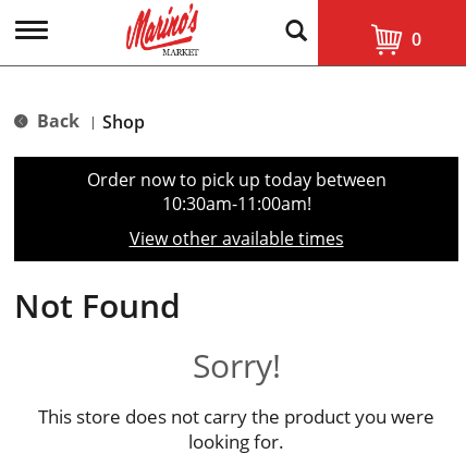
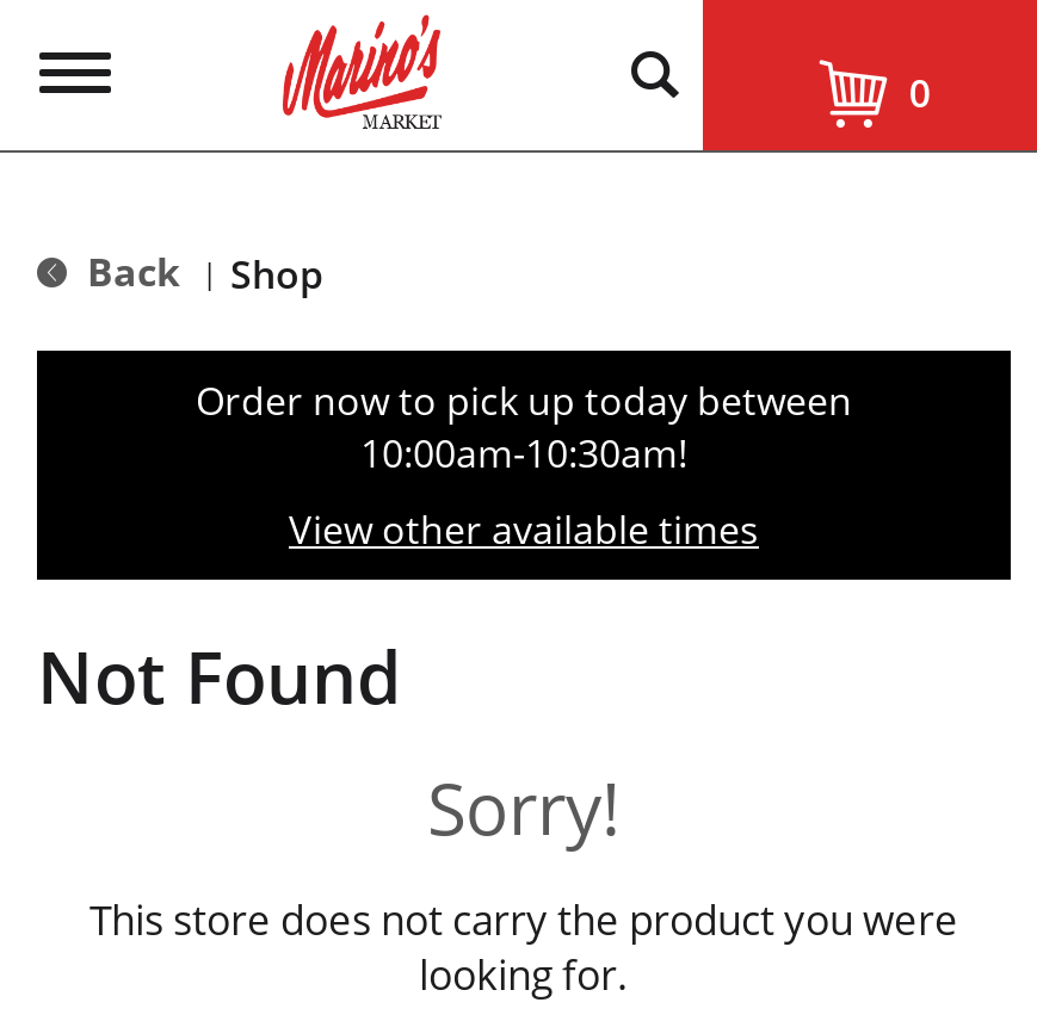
- 10:30am-11:00am!
+ 10:00am-10:30am!
